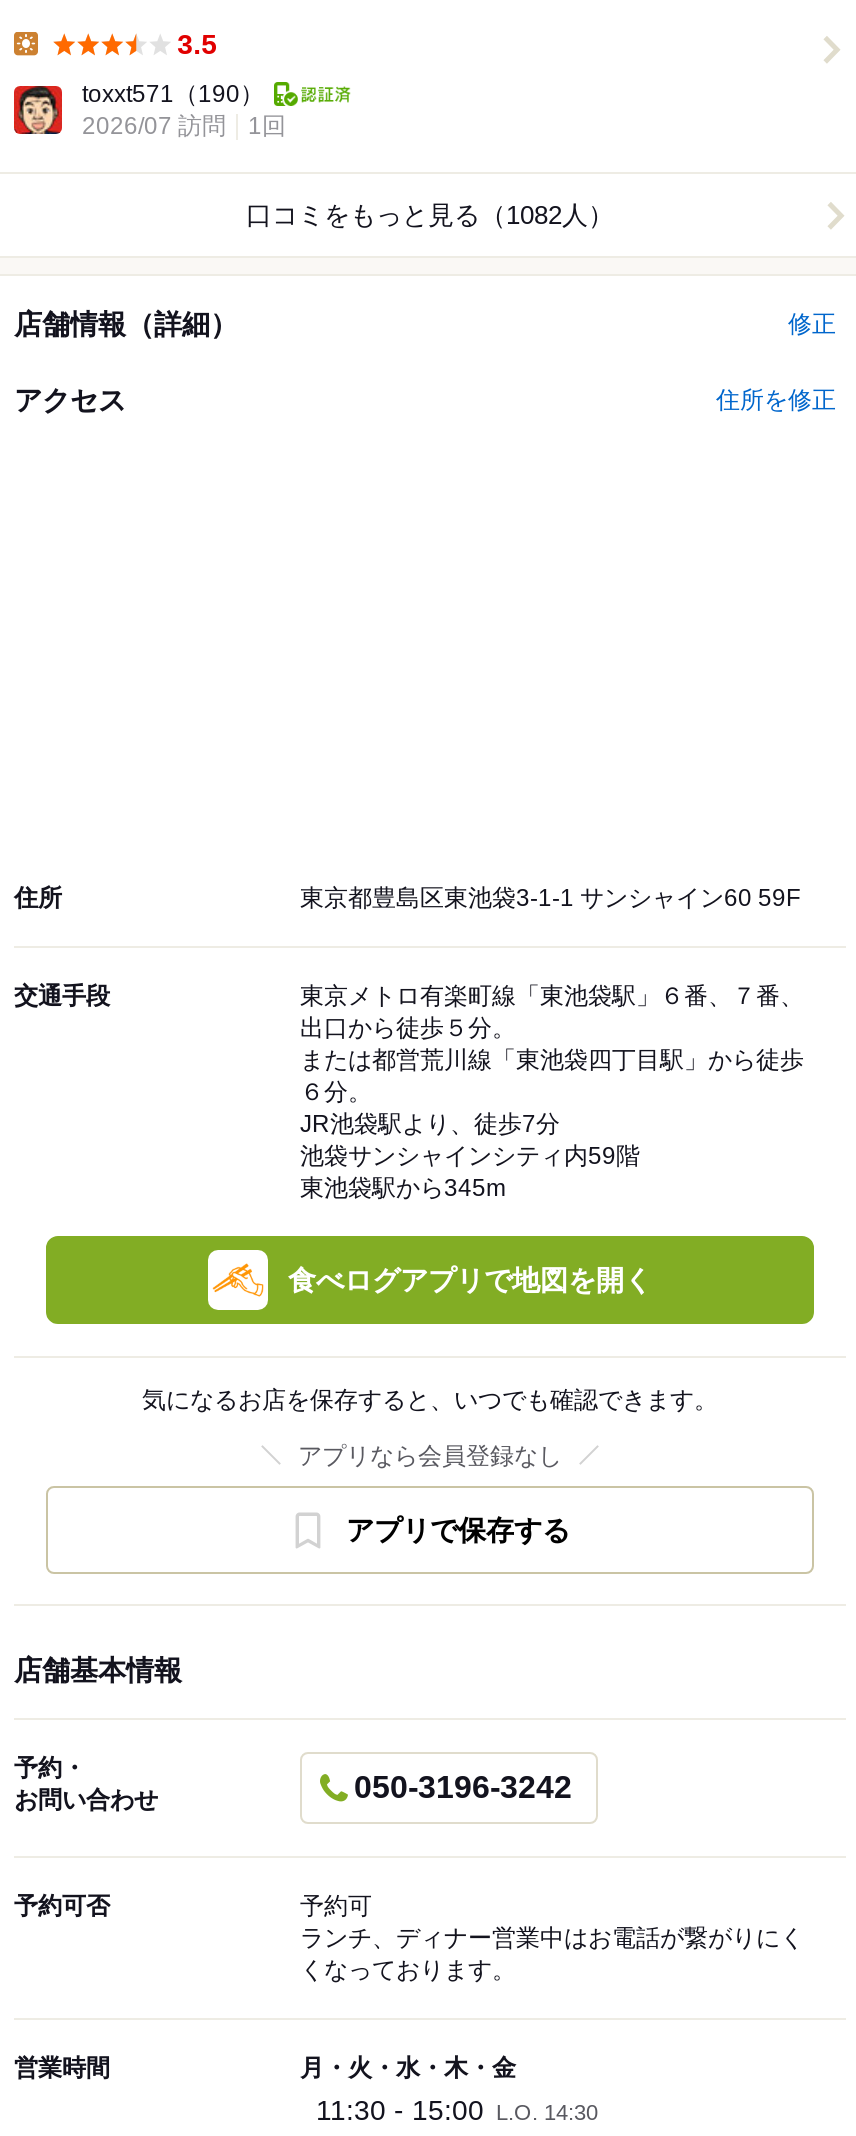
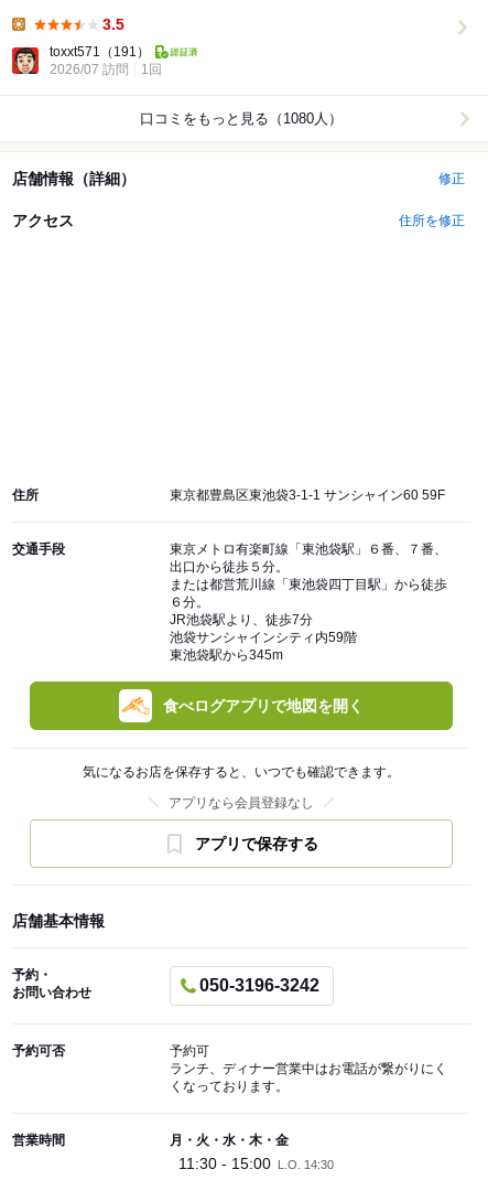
- toxxt571（190）
+ toxxt571（191）

- 口コミをもっと見る（1082人）
+ 口コミをもっと見る（1080人）
